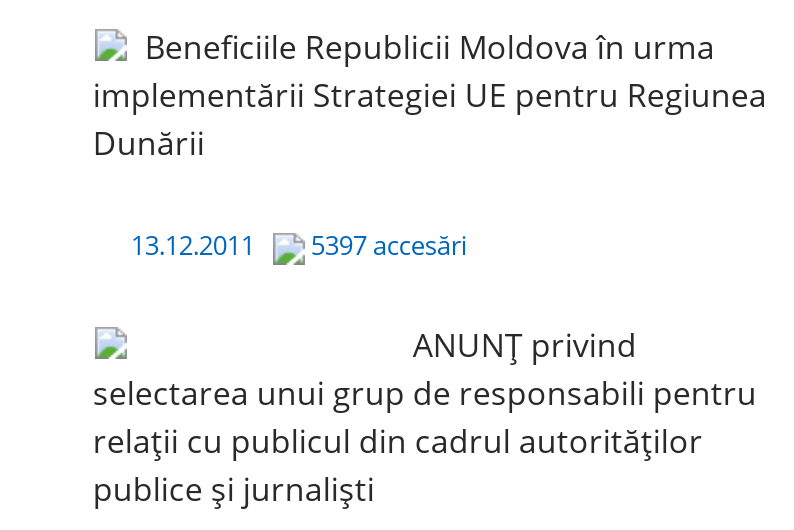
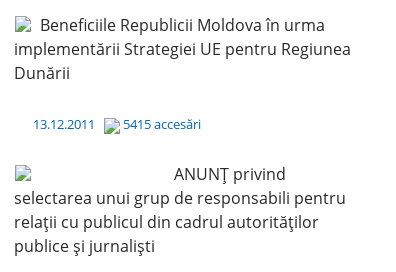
- 13.12.2011 5397 accesări
+ 13.12.2011 5415 accesări
